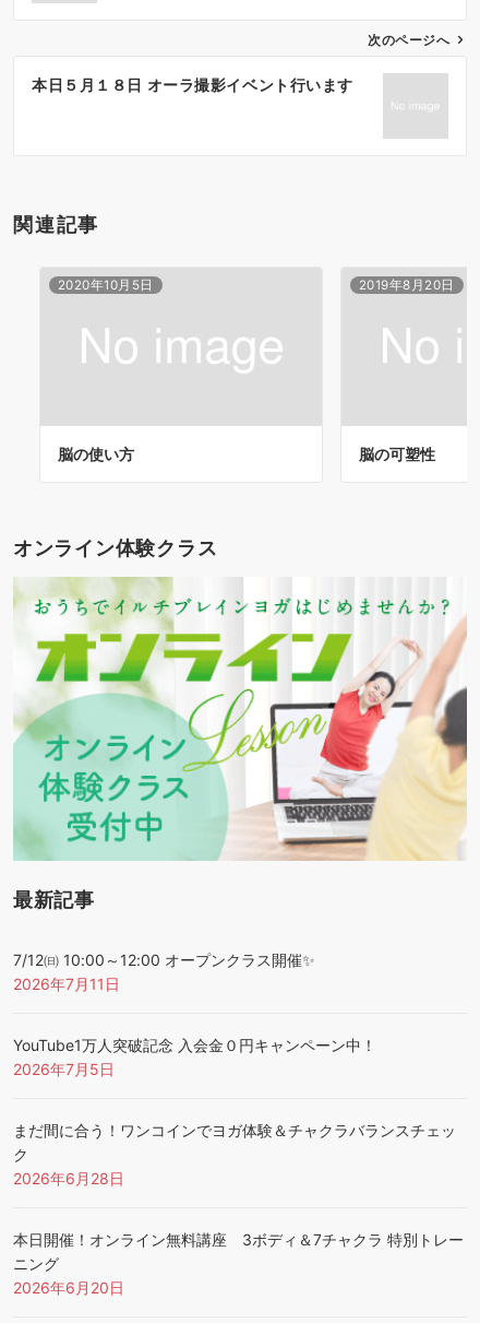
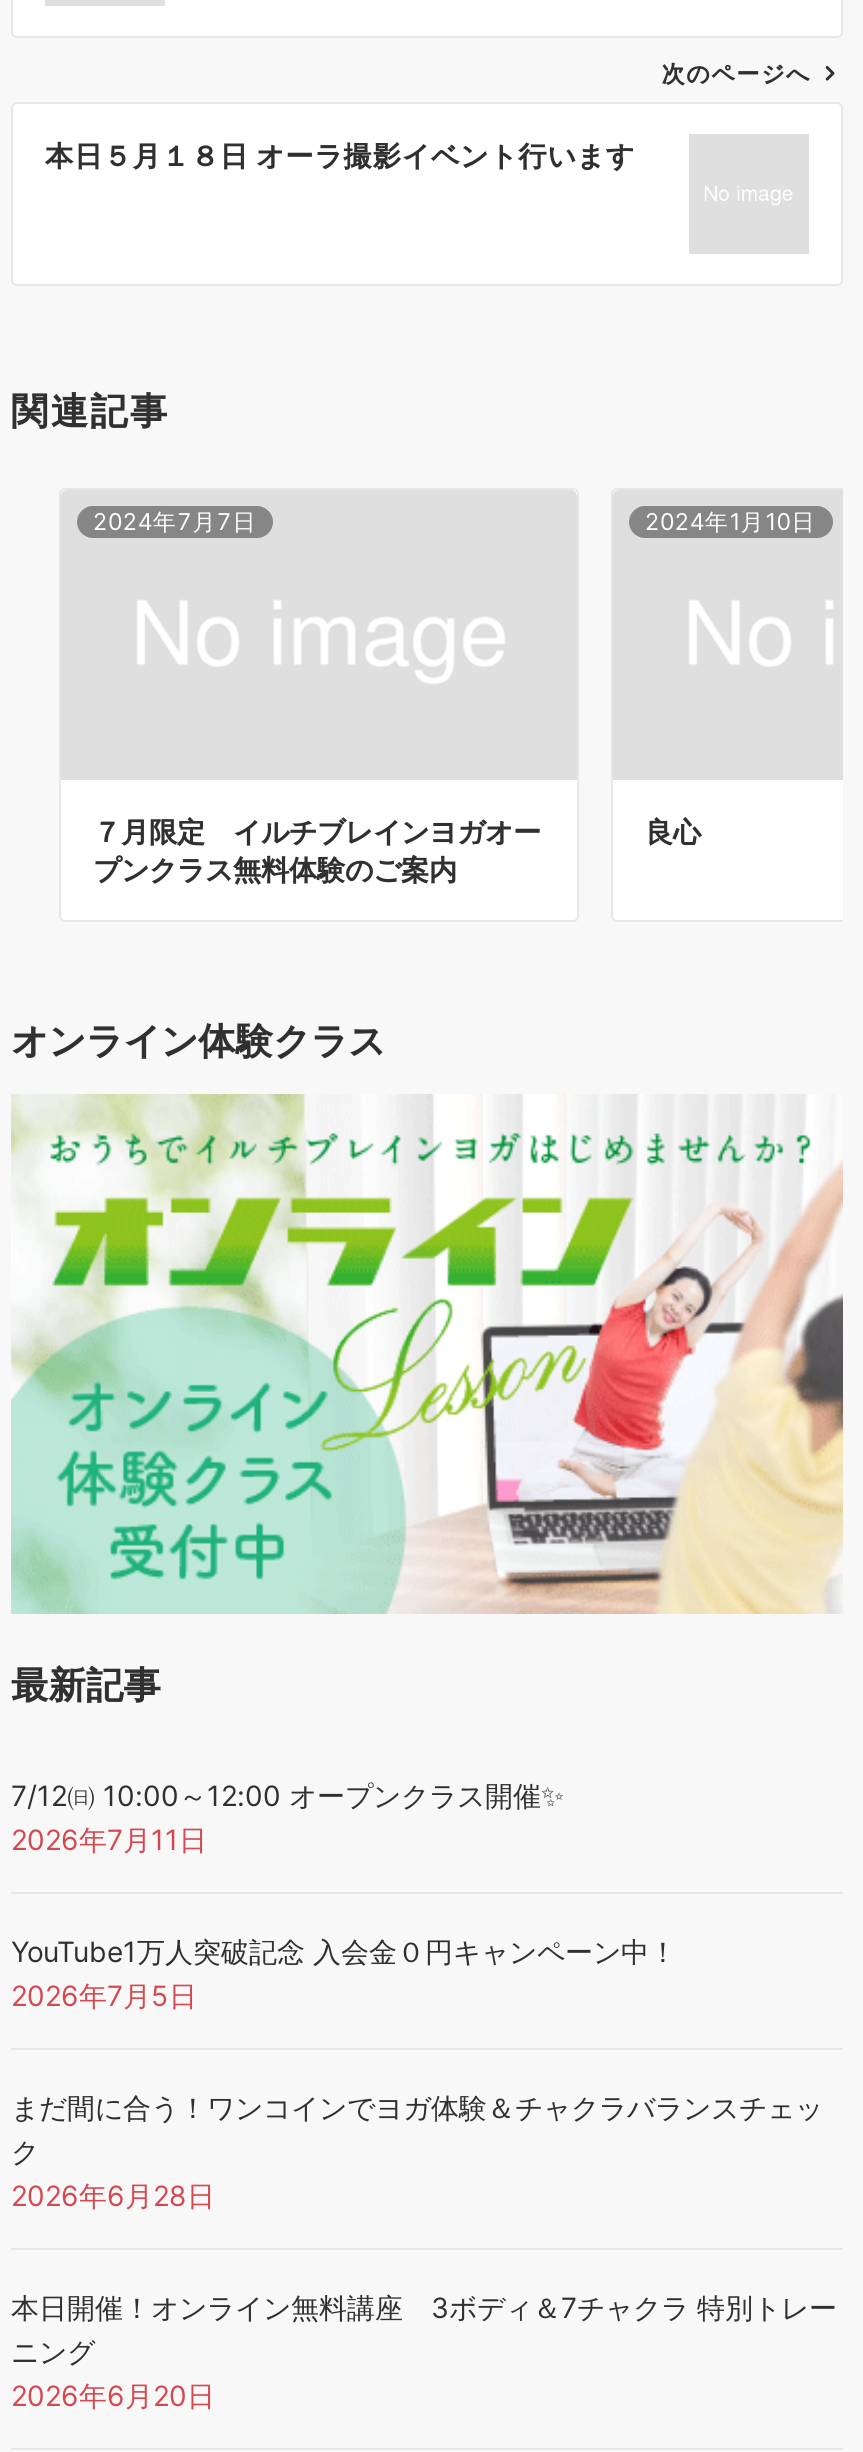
- 2020年10月5日
+ 2024年7月7日

- 2019年8月20日
+ 2024年1月10日

- 脳の使い方
+ ７月限定 イルチブレインヨガオー
+ プンクラス無料体験のご案内

- 脳の可塑性
+ 良心
